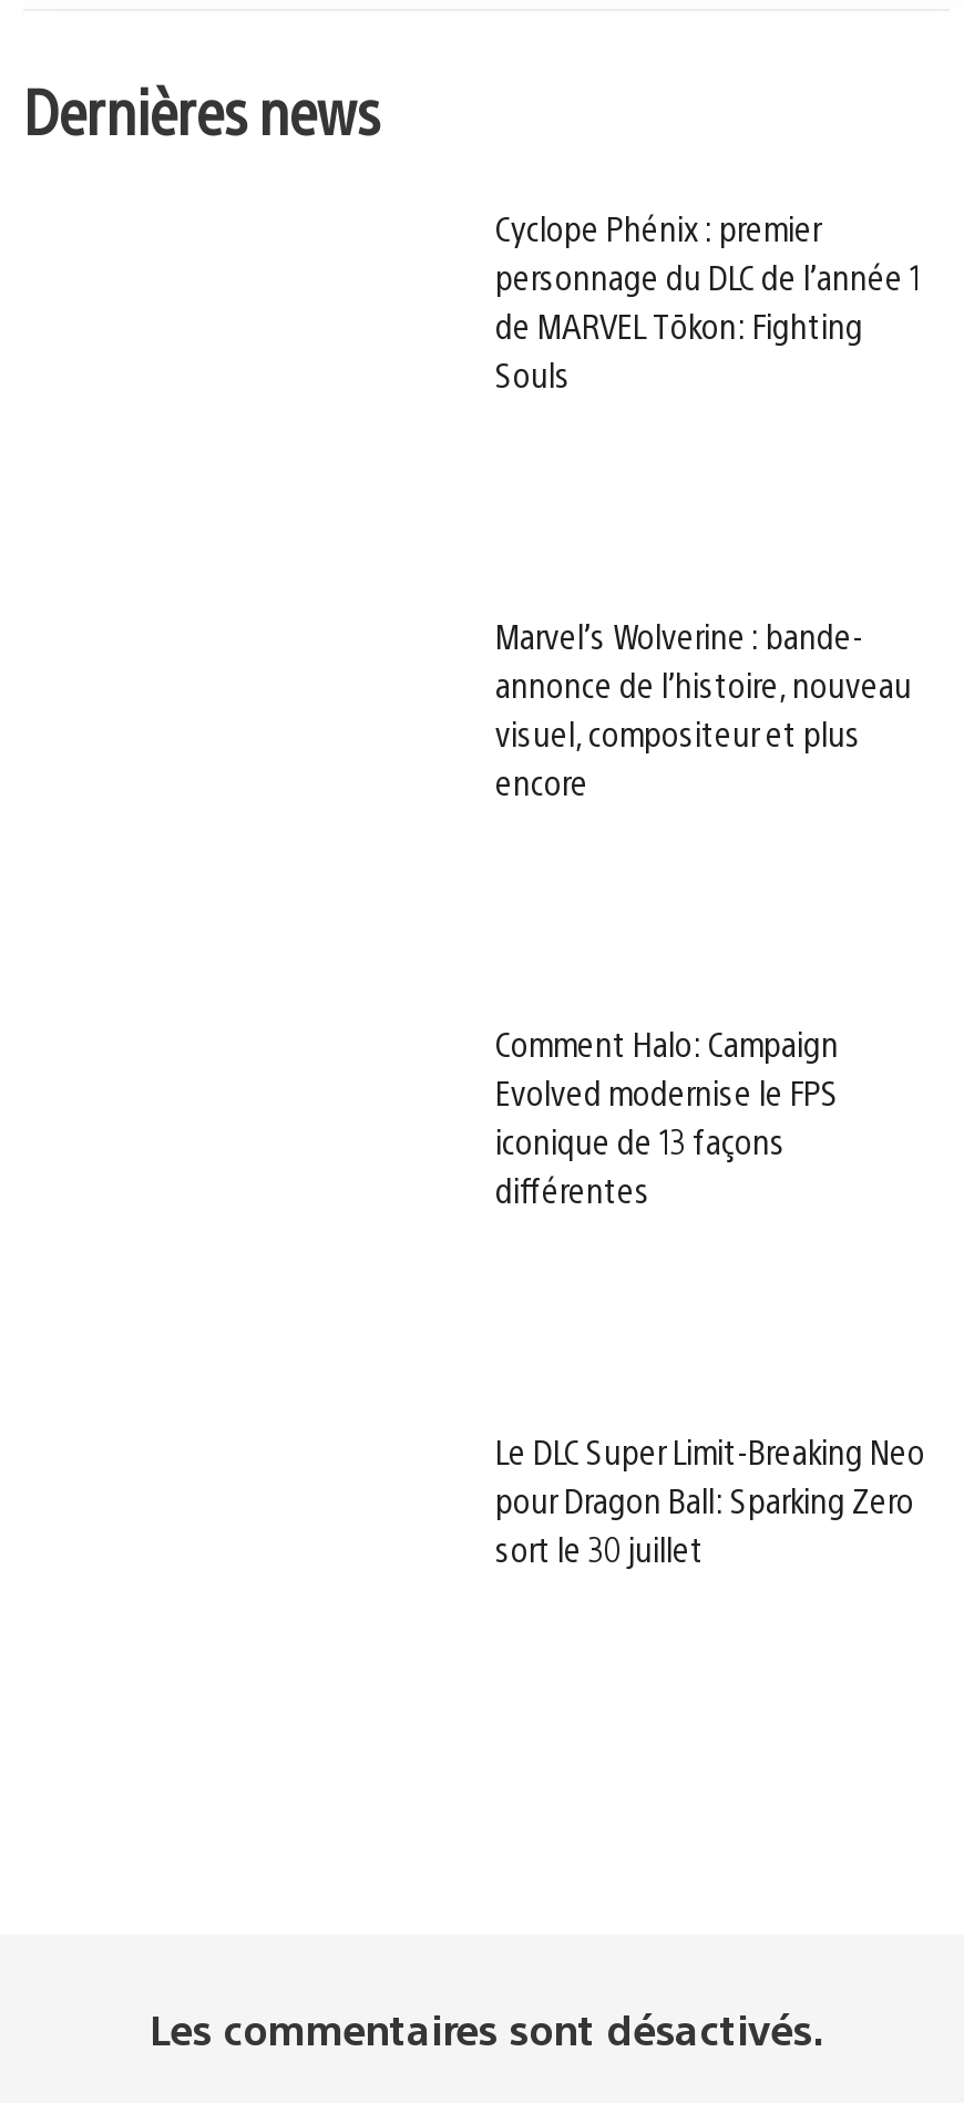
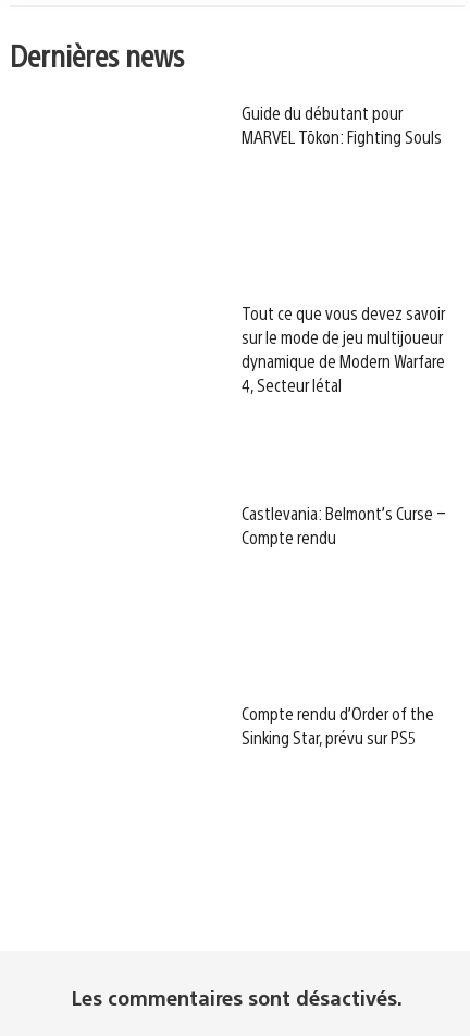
- Cyclope Phénix : premier
- personnage du DLC de l’année 1
- de MARVEL Tōkon: Fighting
- Souls
+ Guide du débutant pour
+ MARVEL Tōkon: Fighting Souls

- Marvel’s Wolverine : bande-
- annonce de l’histoire, nouveau
- visuel, compositeur et plus
- encore
+ Tout ce que vous devez savoir
+ sur le mode de jeu multijoueur
+ dynamique de Modern Warfare
+ 4, Secteur létal

- Comment Halo: Campaign
- Evolved modernise le FPS
- iconique de 13 façons
- différentes
+ Castlevania: Belmont’s Curse –
+ Compte rendu

- Le DLC Super Limit-Breaking Neo
- pour Dragon Ball: Sparking Zero
- sort le 30 juillet
+ Compte rendu d’Order of the
+ Sinking Star, prévu sur PS5
